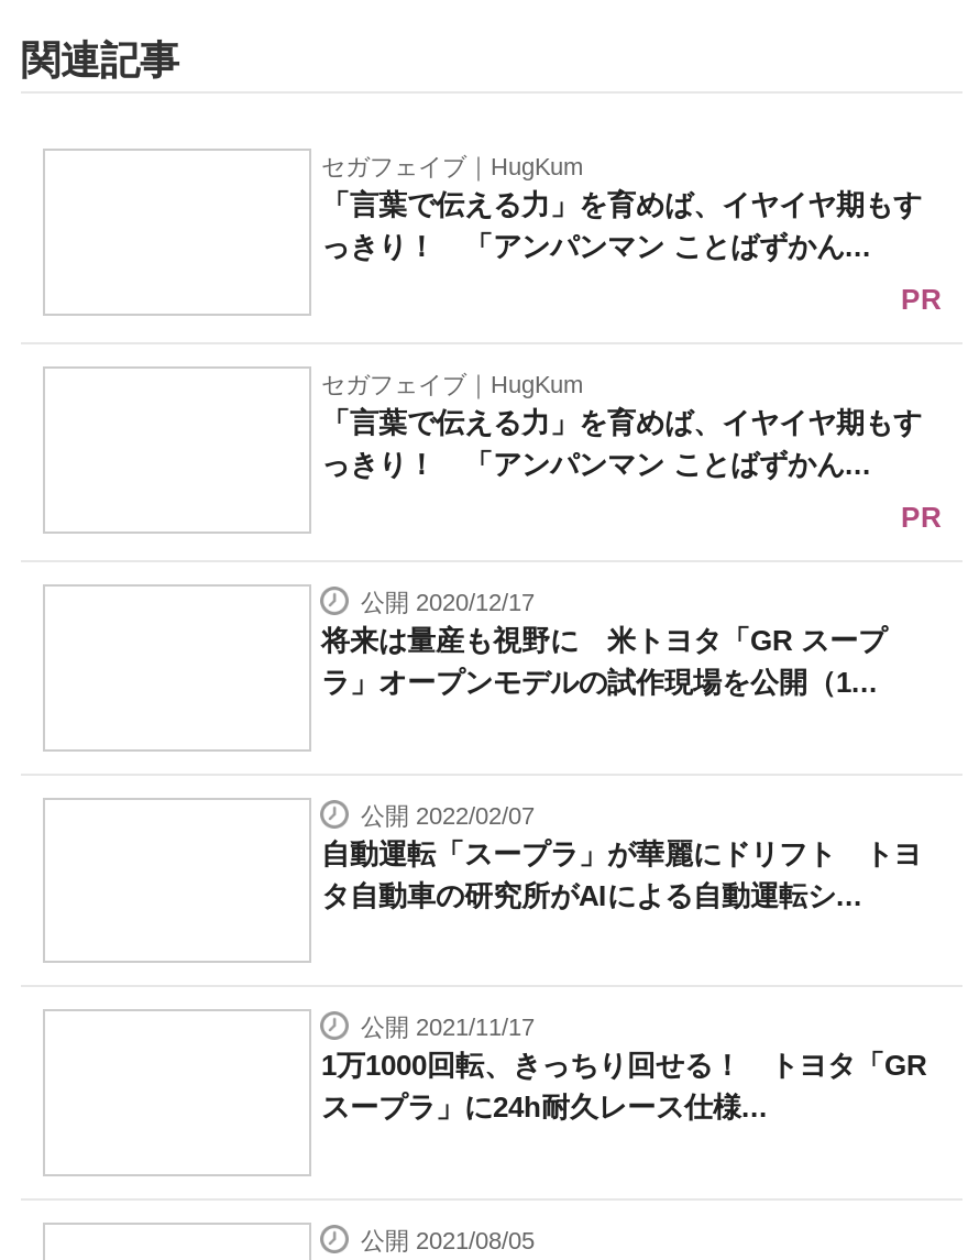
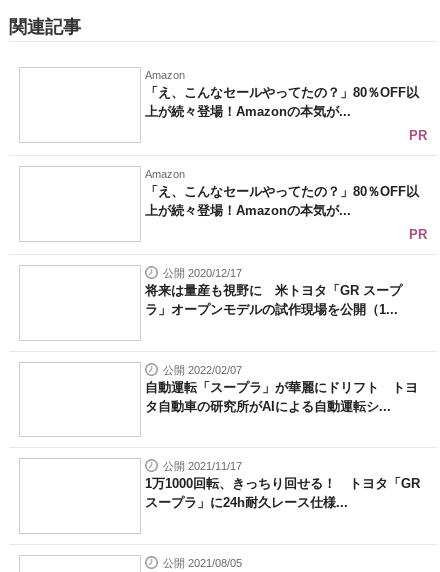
- セガフェイブ｜HugKum
- 「言葉で伝える力」を育めば、イヤイヤ期もす
- っきり！ 「アンパンマン ことばずかん...
+ Amazon
+ 「え、こんなセールやってたの？」80％OFF以
+ 上が続々登場！Amazonの本気が...

- セガフェイブ｜HugKum
- 「言葉で伝える力」を育めば、イヤイヤ期もす
- っきり！ 「アンパンマン ことばずかん...
+ Amazon
+ 「え、こんなセールやってたの？」80％OFF以
+ 上が続々登場！Amazonの本気が...
